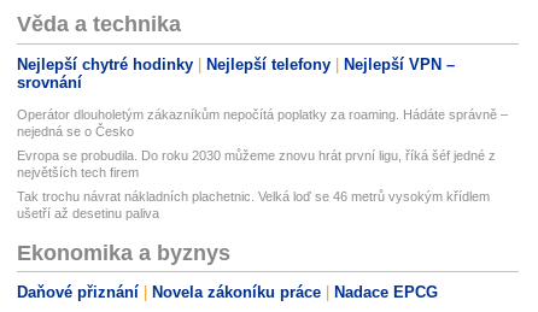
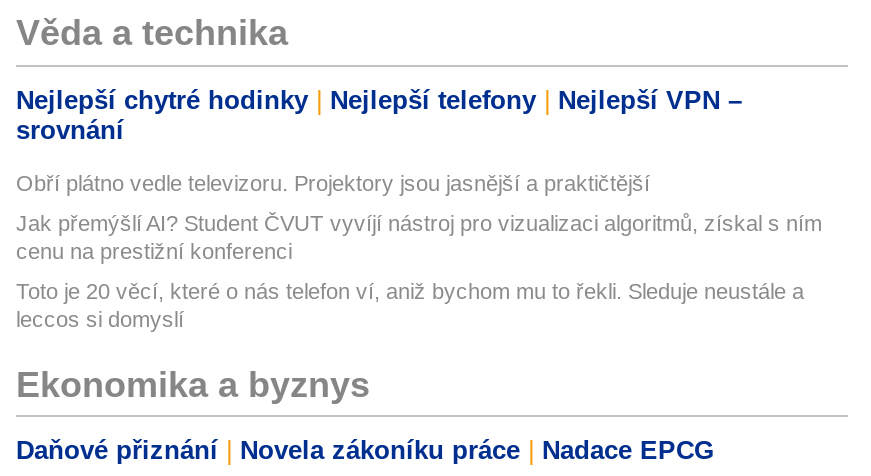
- Operátor dlouholetým zákazníkům nepočítá poplatky za roaming. Hádáte správně –
- nejedná se o Česko
+ Obří plátno vedle televizoru. Projektory jsou jasnější a praktičtější

- Evropa se probudila. Do roku 2030 můžeme znovu hrát první ligu, říká šéf jedné z
- největších tech firem
+ Jak přemýšlí AI? Student ČVUT vyvíjí nástroj pro vizualizaci algoritmů, získal s ním
+ cenu na prestižní konferenci

- Tak trochu návrat nákladních plachetnic. Velká loď se 46 metrů vysokým křídlem
- ušetří až desetinu paliva
+ Toto je 20 věcí, které o nás telefon ví, aniž bychom mu to řekli. Sleduje neustále a
+ leccos si domyslí
